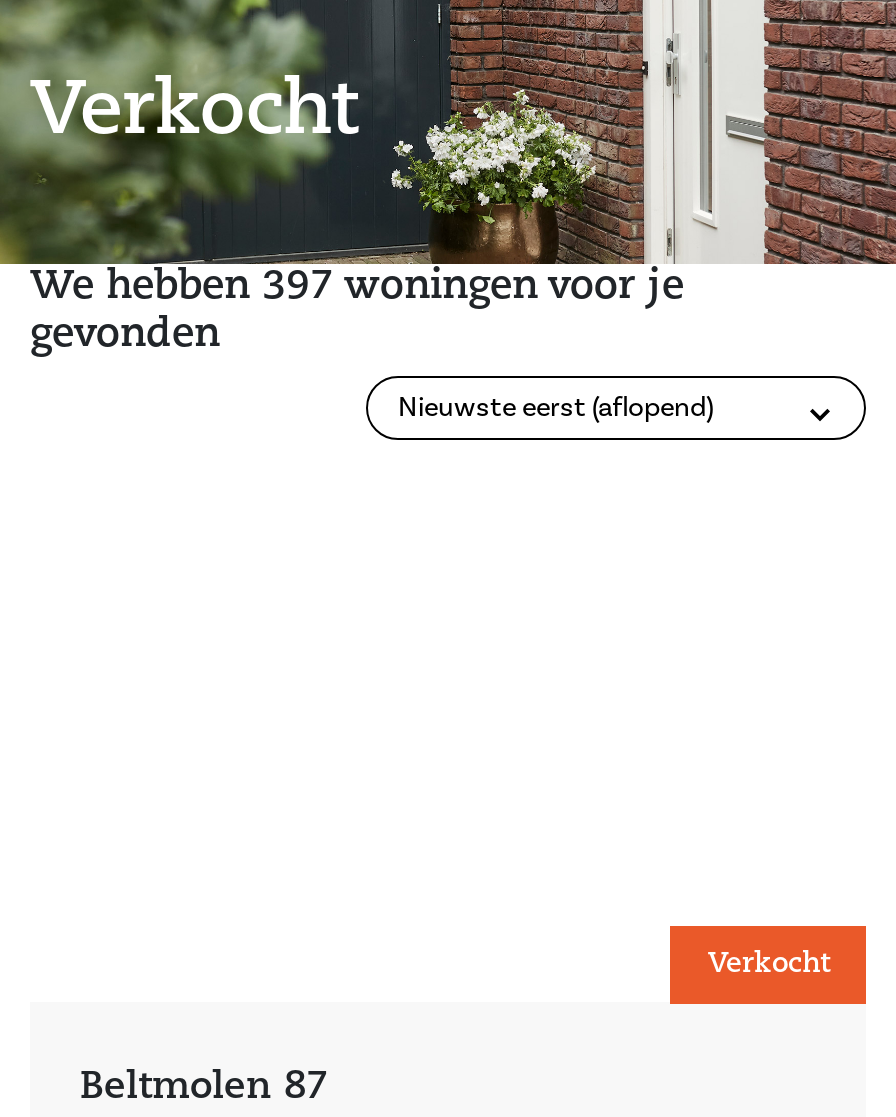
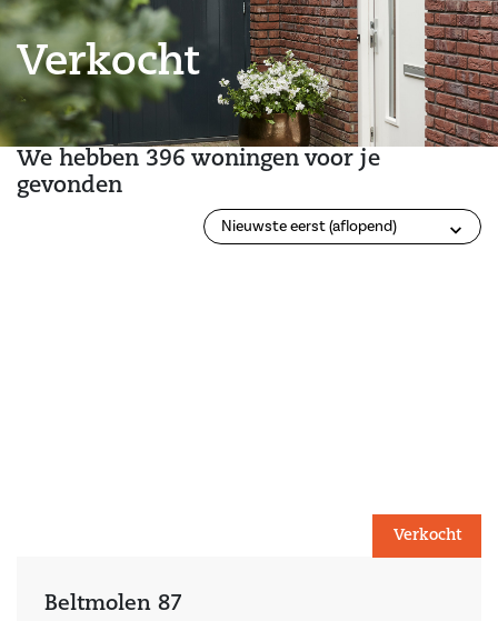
- We hebben 397 woningen voor je
+ We hebben 396 woningen voor je
